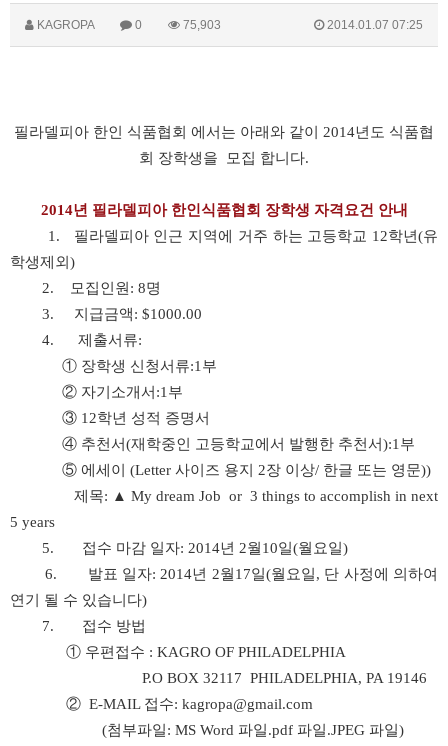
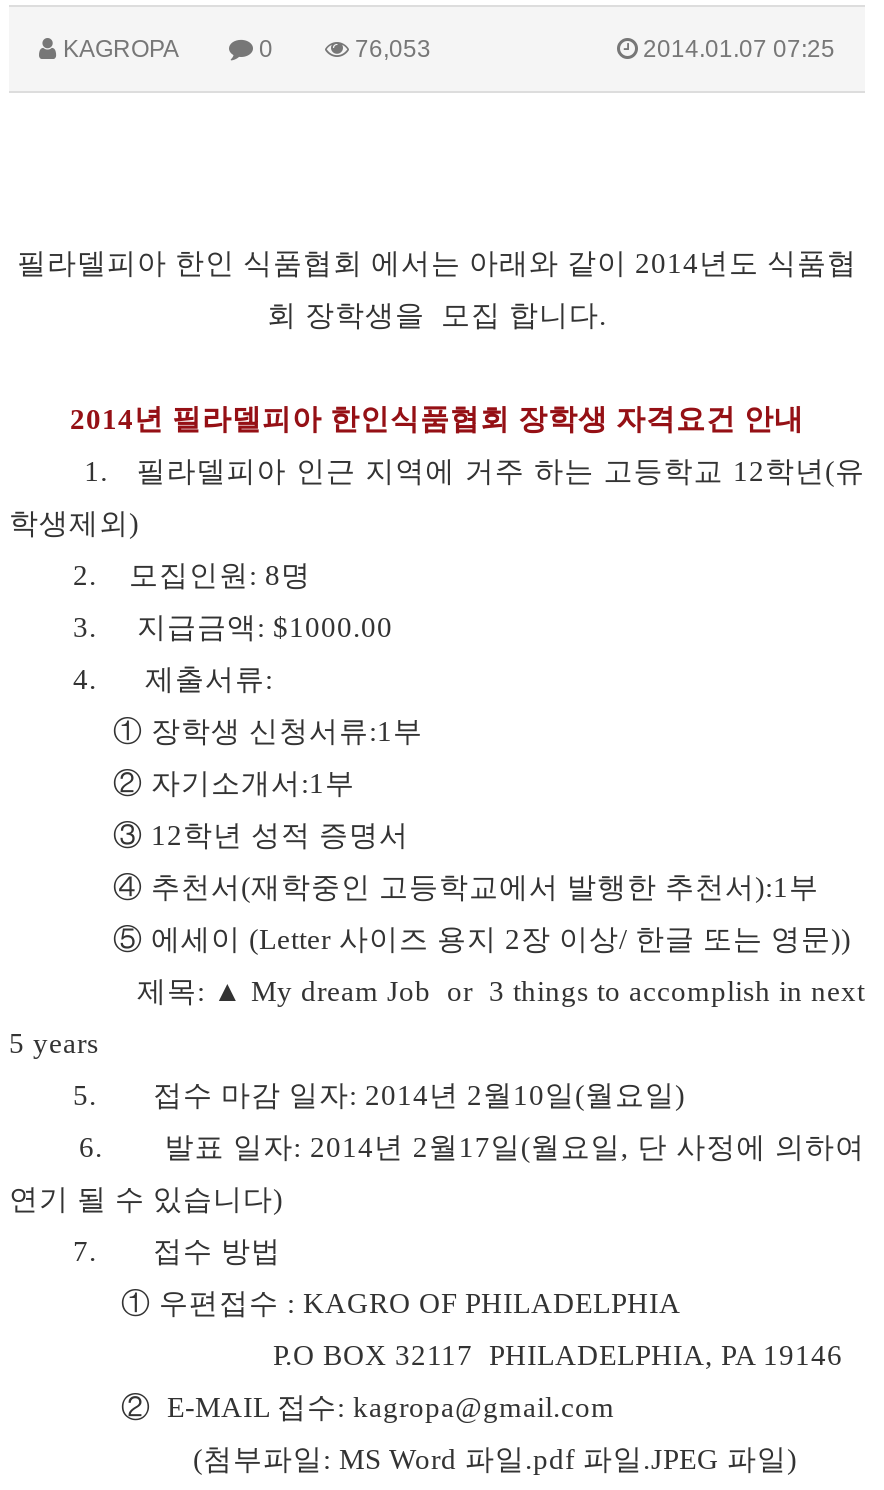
- 75,903
+ 76,053
